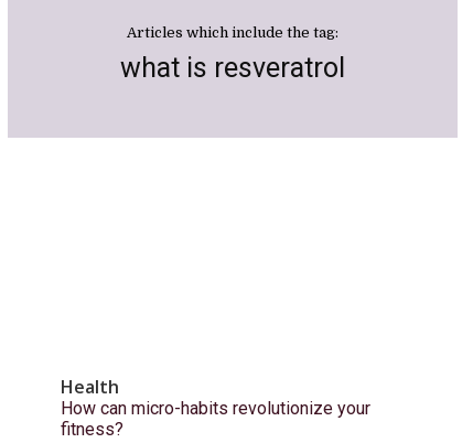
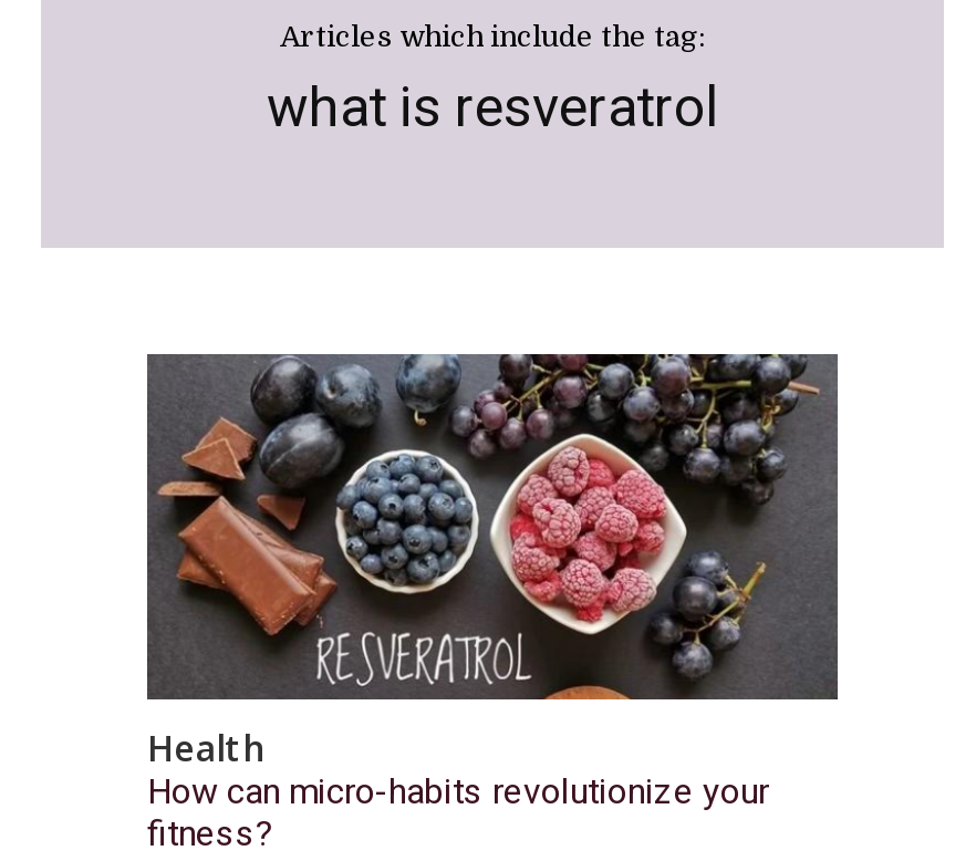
+ [image]
